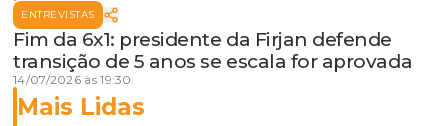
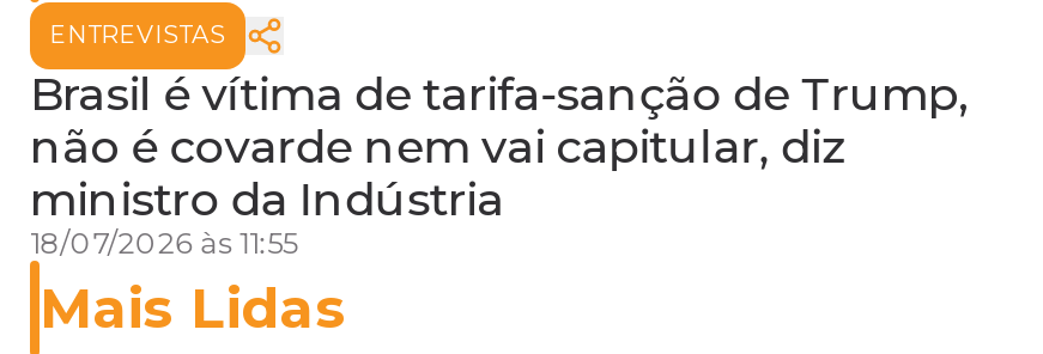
- Fim da 6x1: presidente da Firjan defende
- transição de 5 anos se escala for aprovada
- 14/07/2026 às 19:30
+ Brasil é vítima de tarifa-sanção de Trump,
+ não é covarde nem vai capitular, diz
+ ministro da Indústria
+ 18/07/2026 às 11:55
